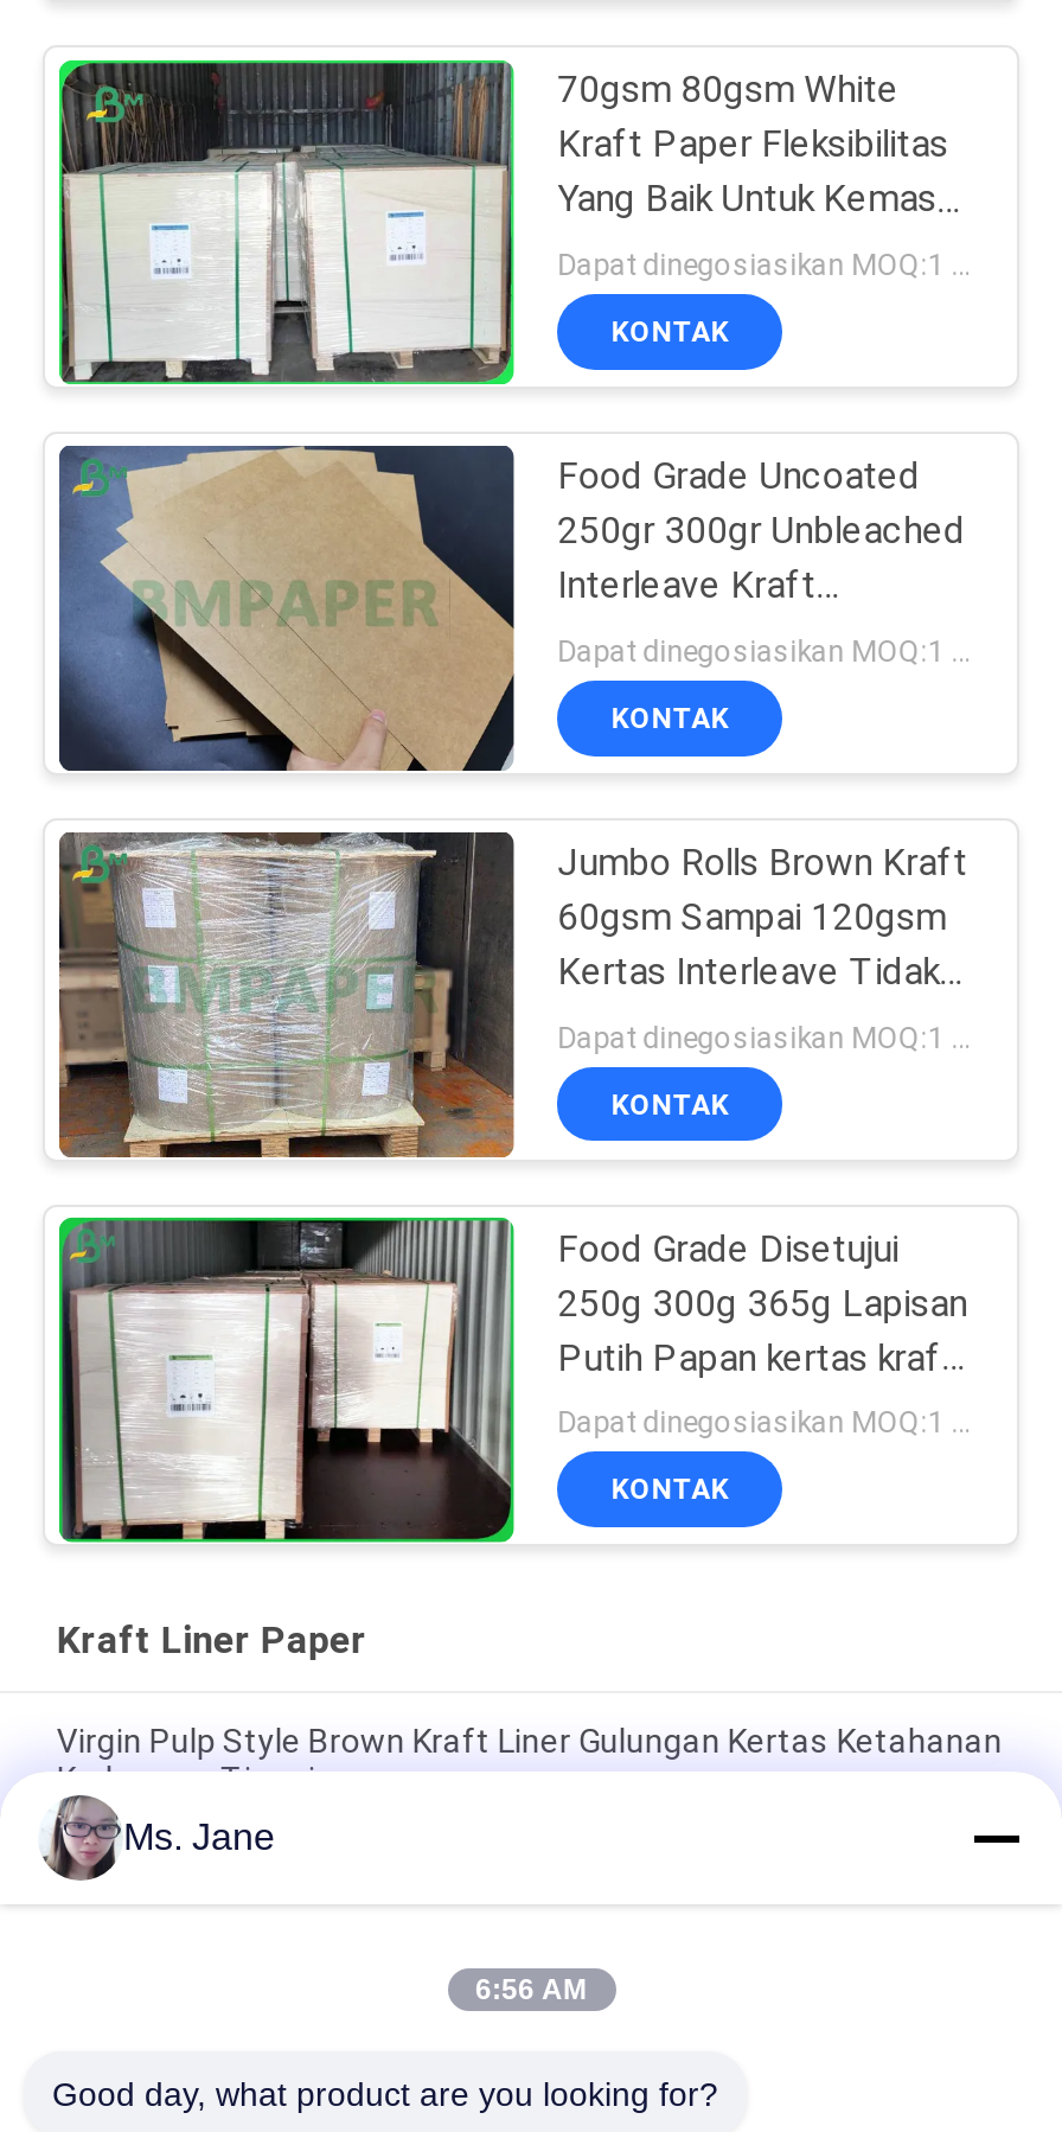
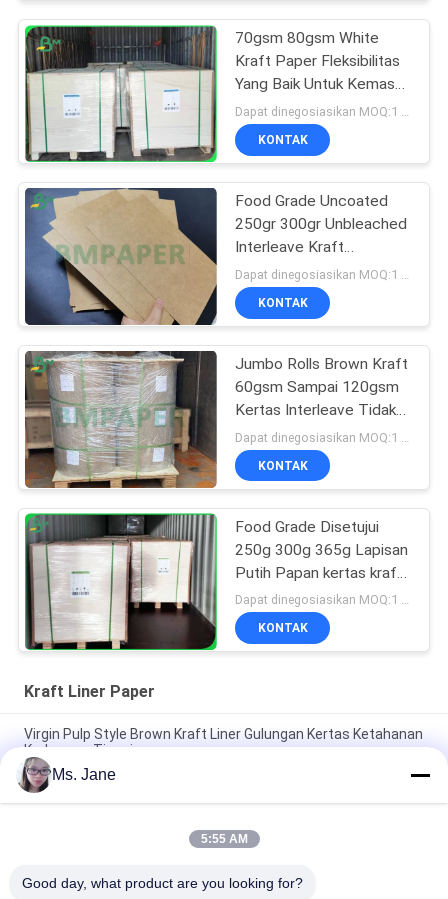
- 6:56 AM
+ 5:55 AM
